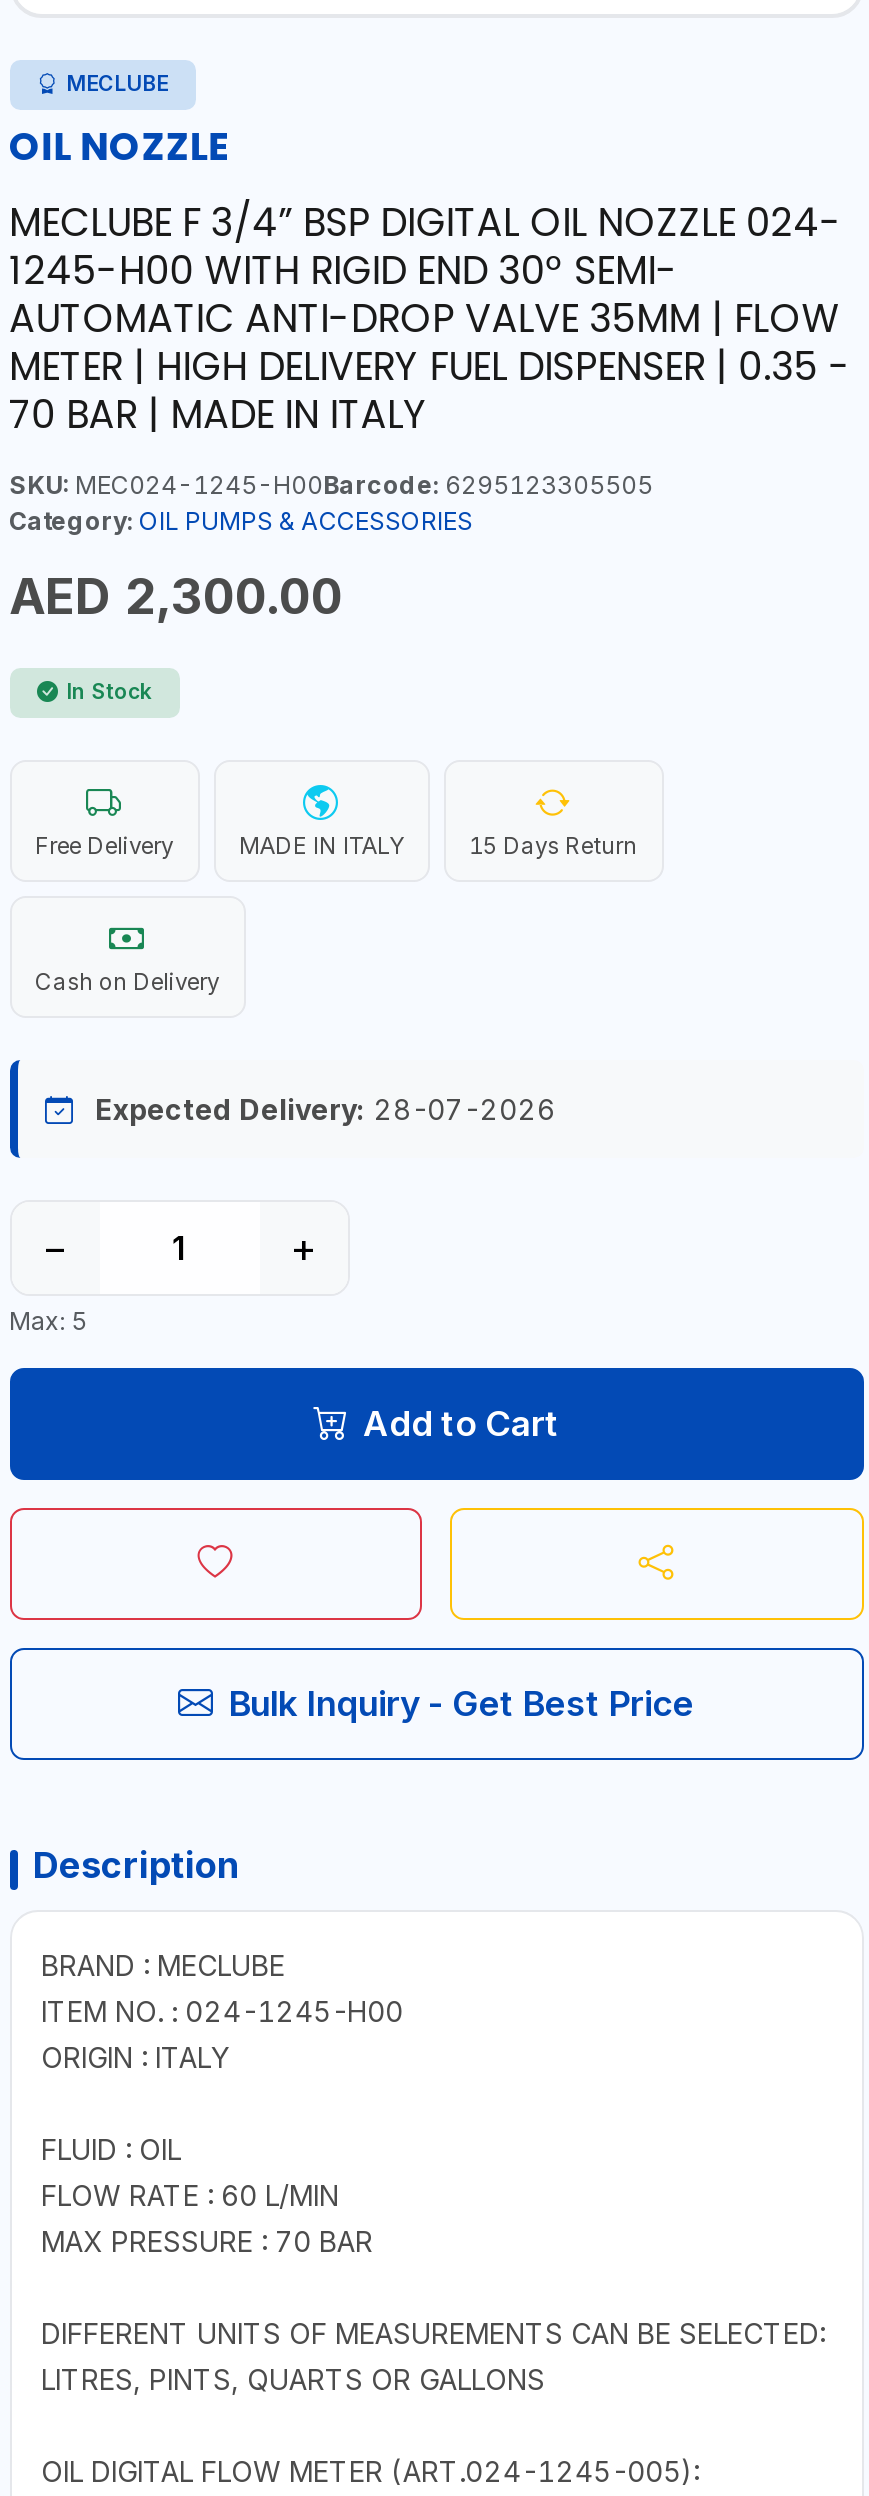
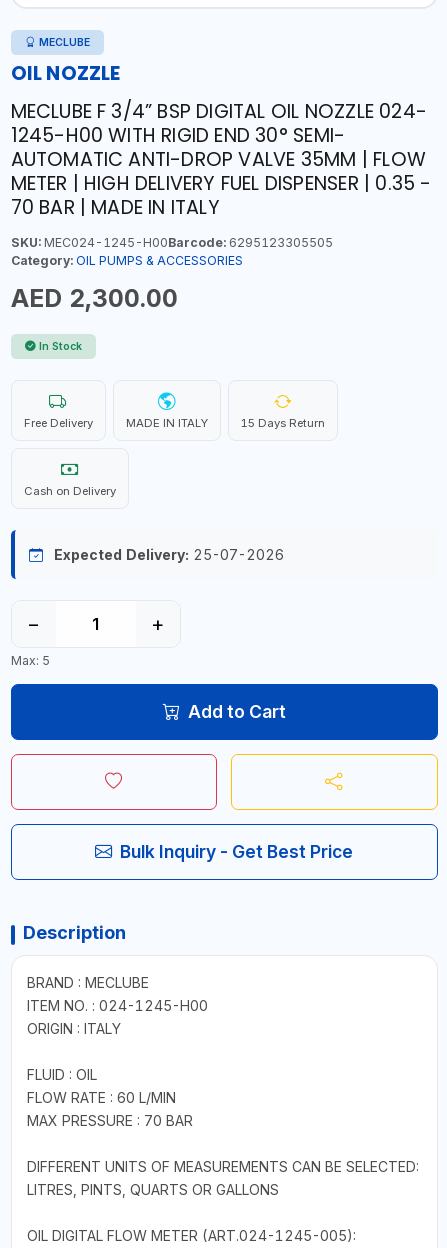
- Expected Delivery: 28-07-2026
+ Expected Delivery: 25-07-2026
